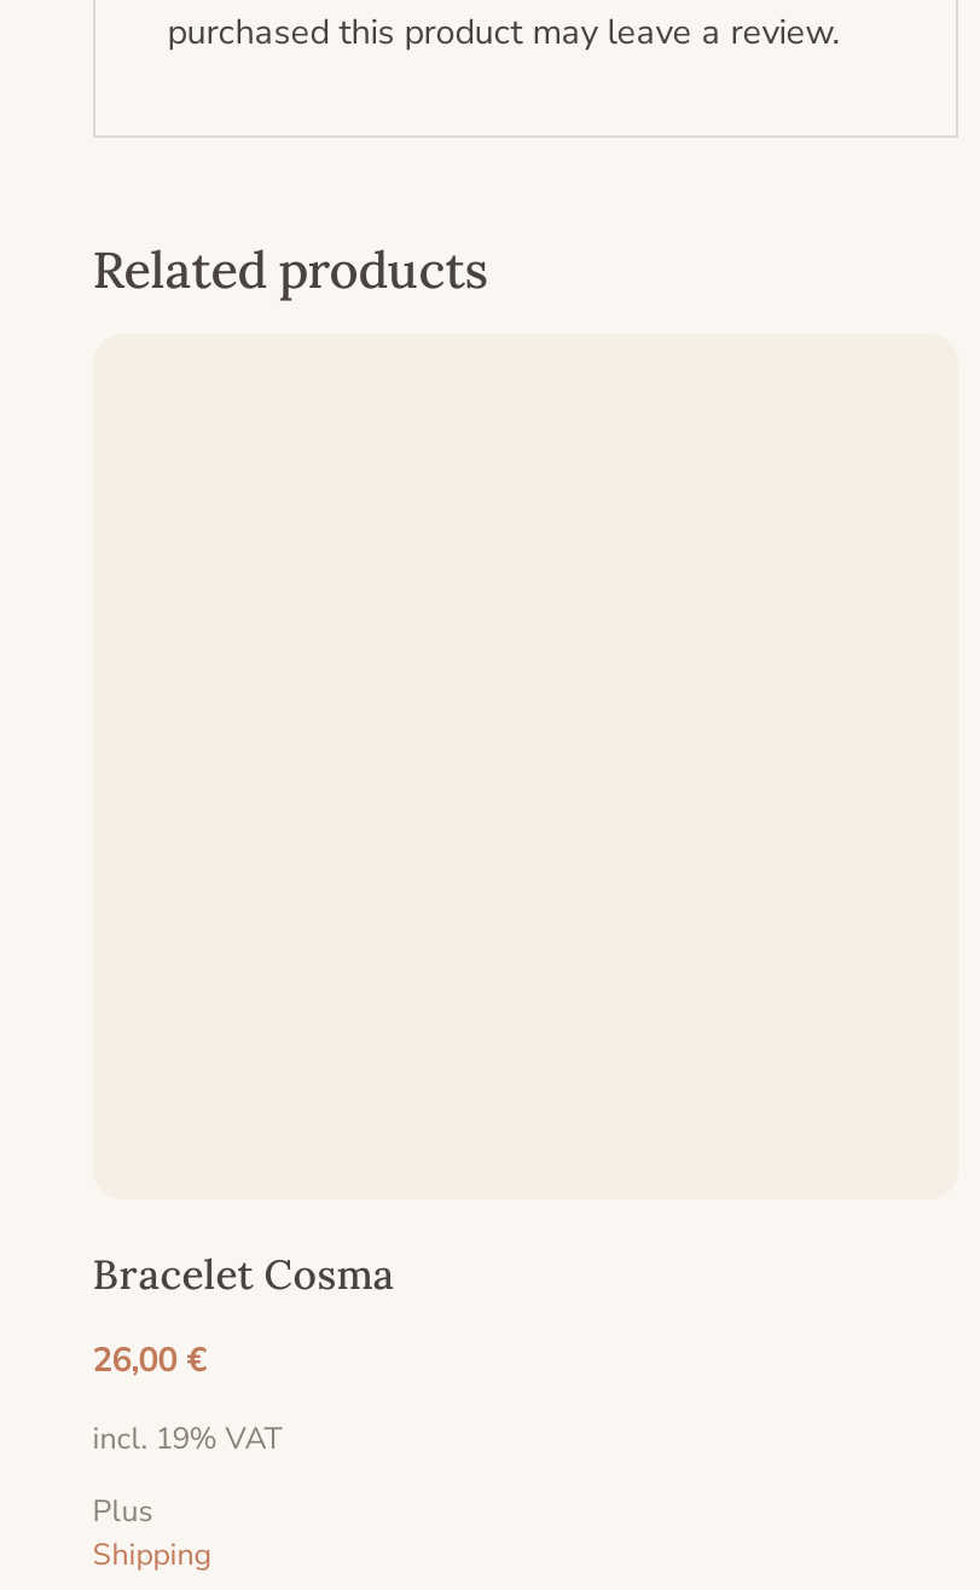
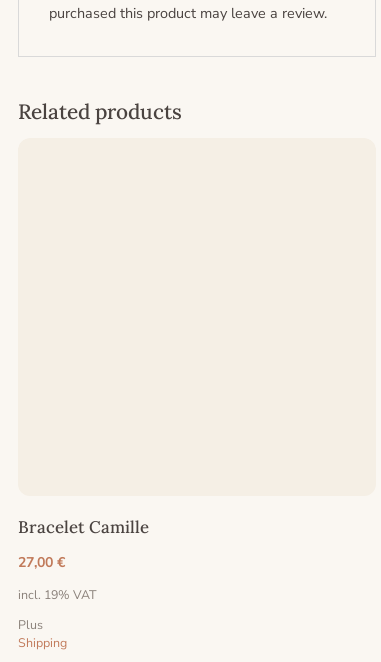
- Bracelet Cosma
+ Bracelet Camille

- 26,00 €
+ 27,00 €
